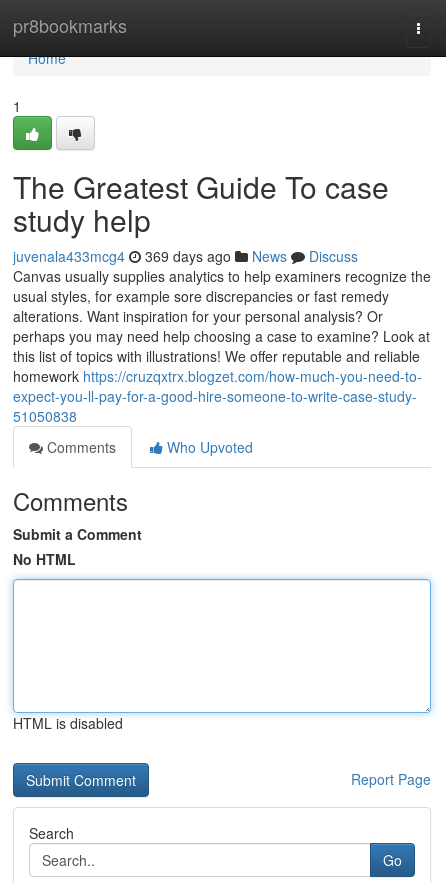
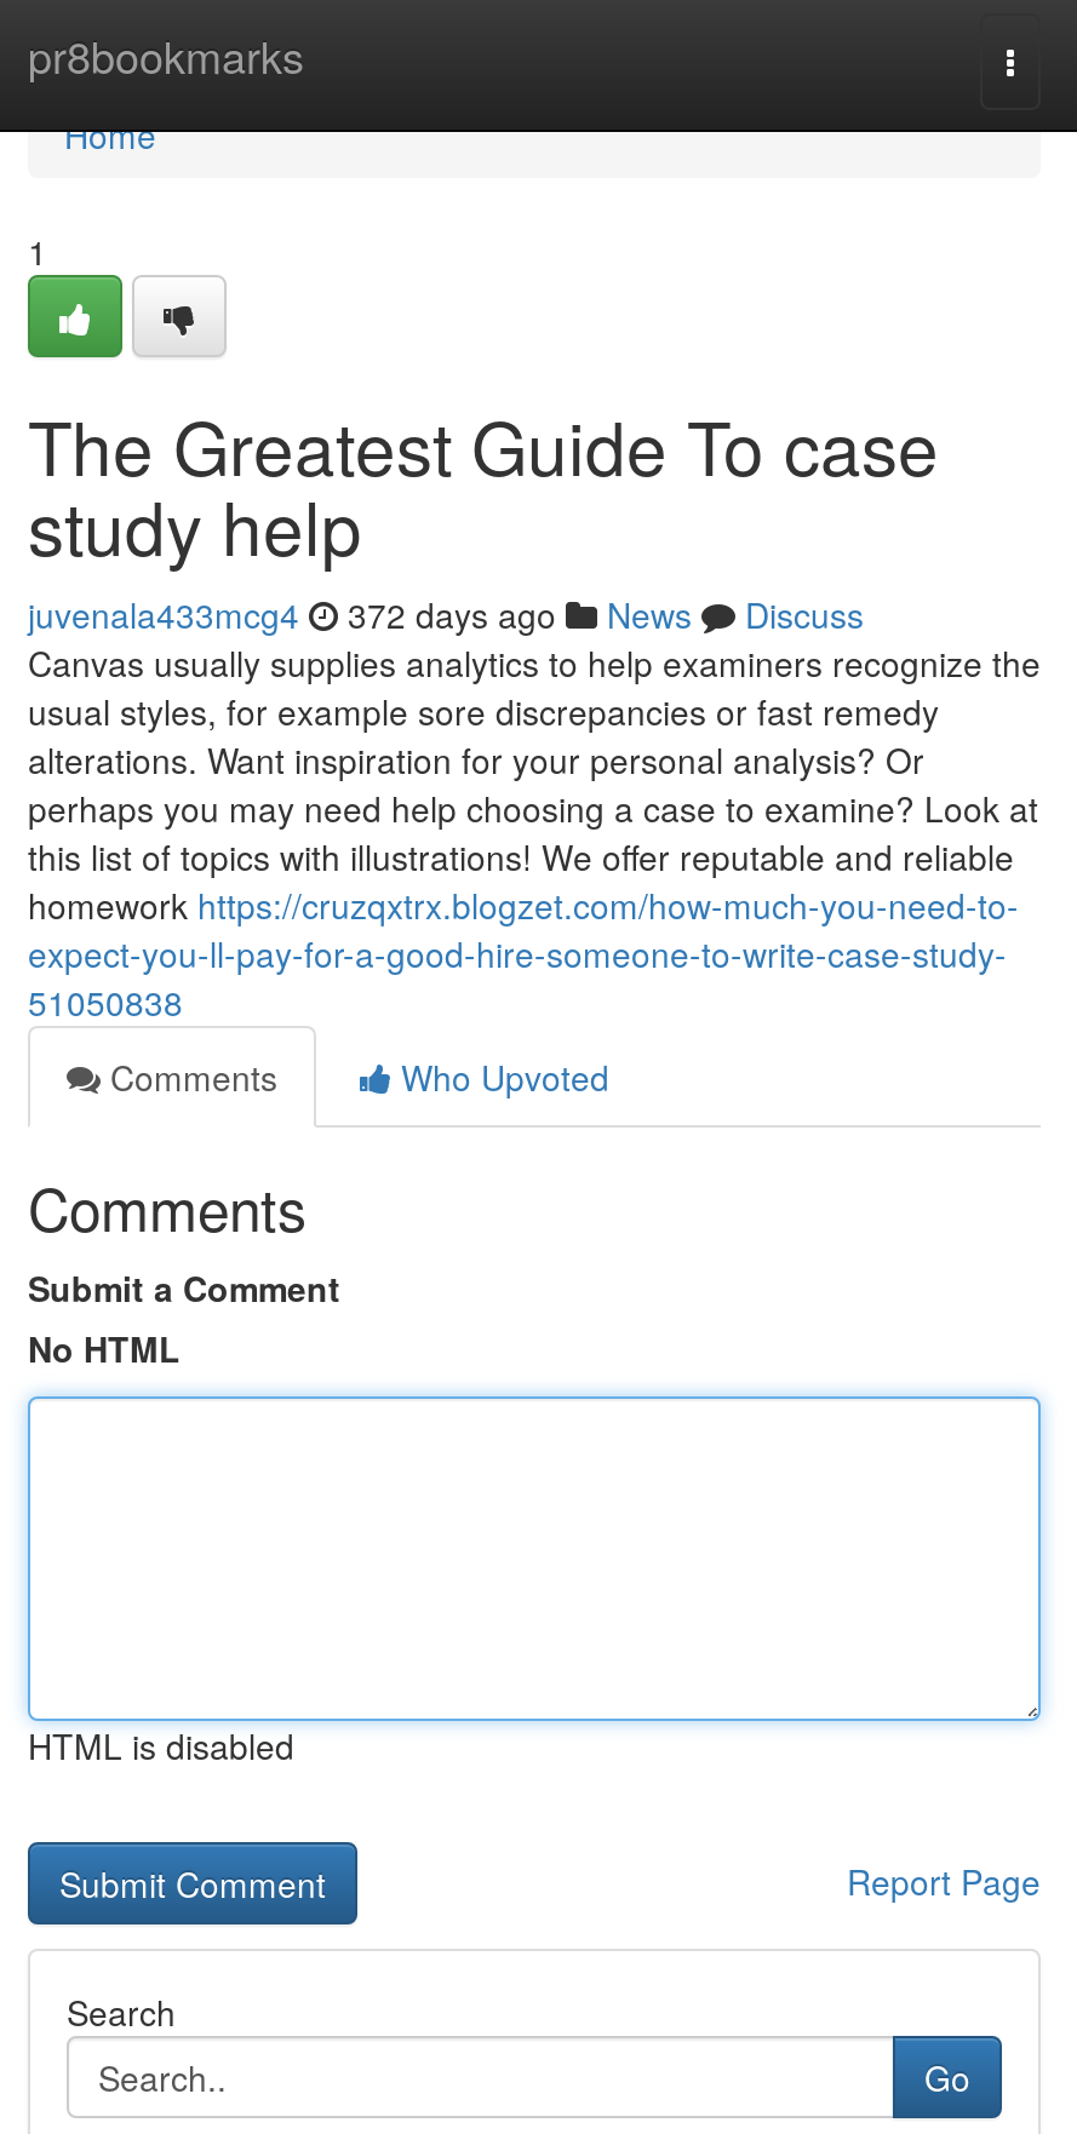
- juvenala433mcg4 369 days ago News Discuss
+ juvenala433mcg4 372 days ago News Discuss
